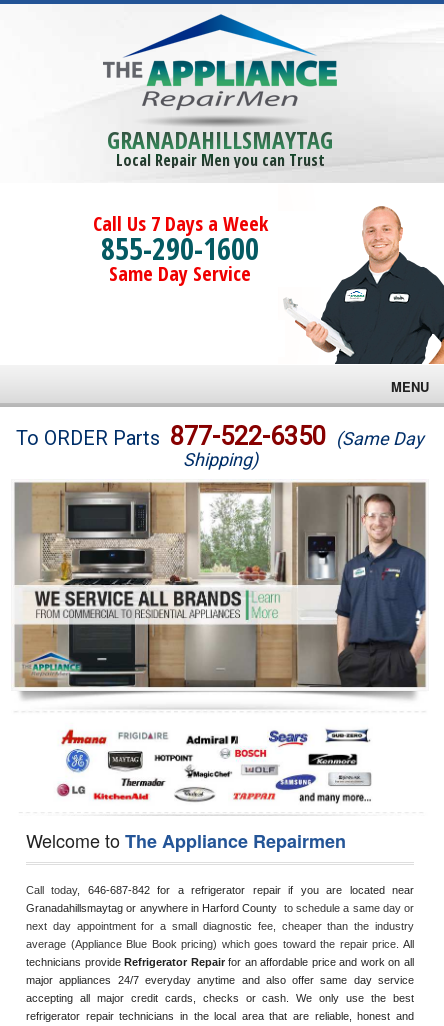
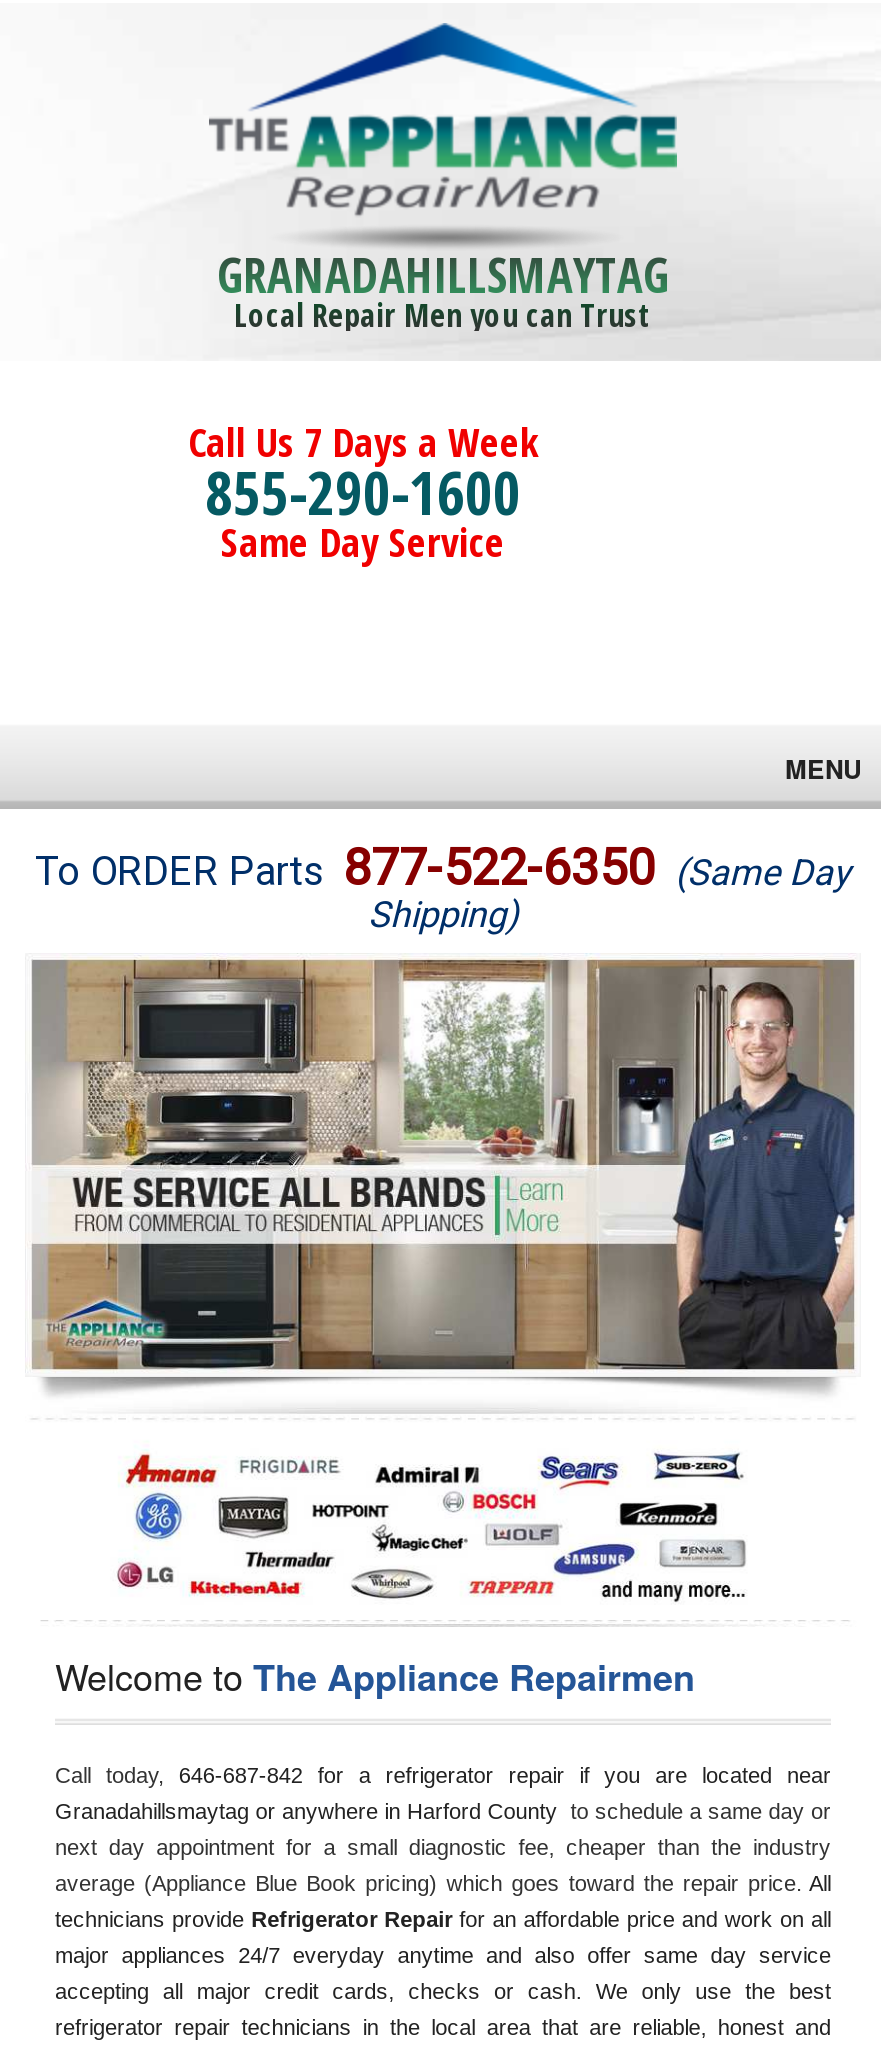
- [image]
